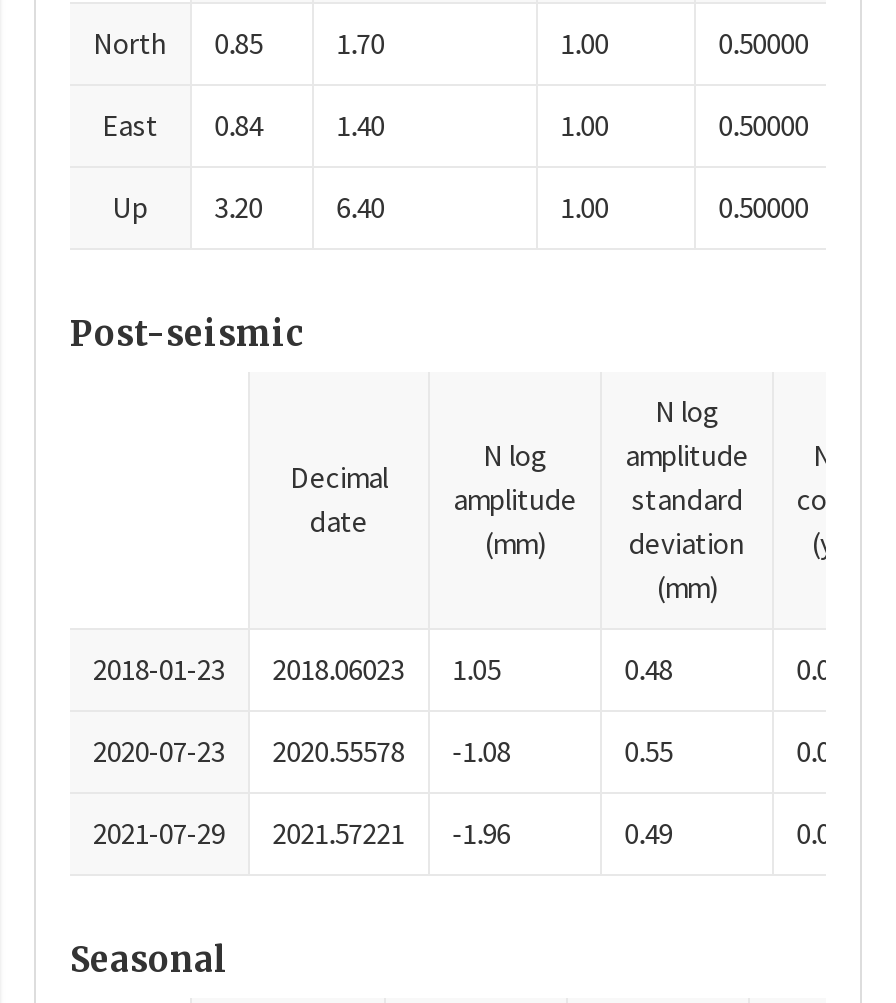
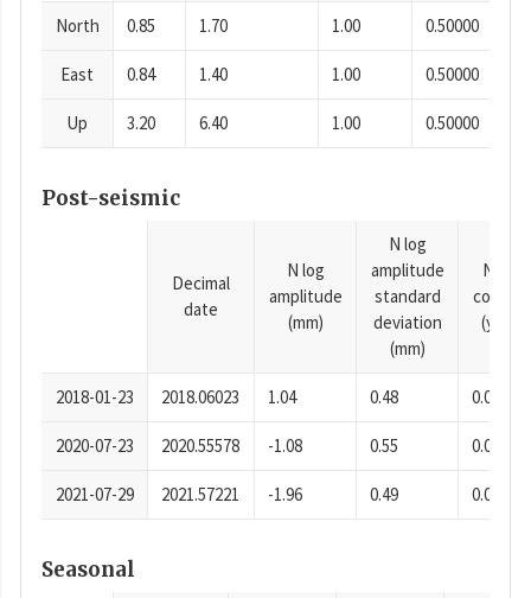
- 2018-01-23 2018.06023 1.05
+ 2018-01-23 2018.06023 1.04
